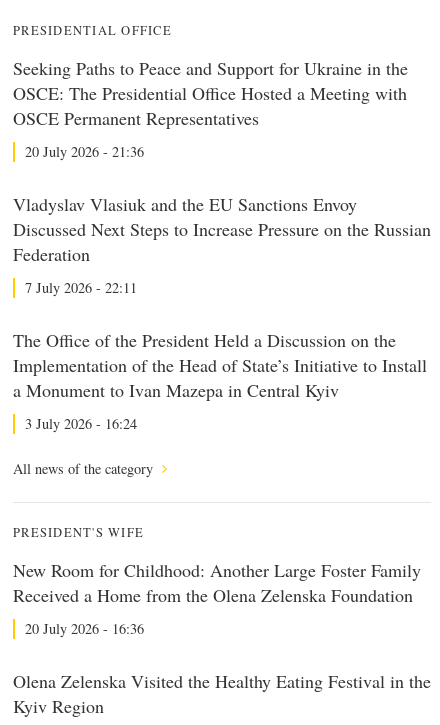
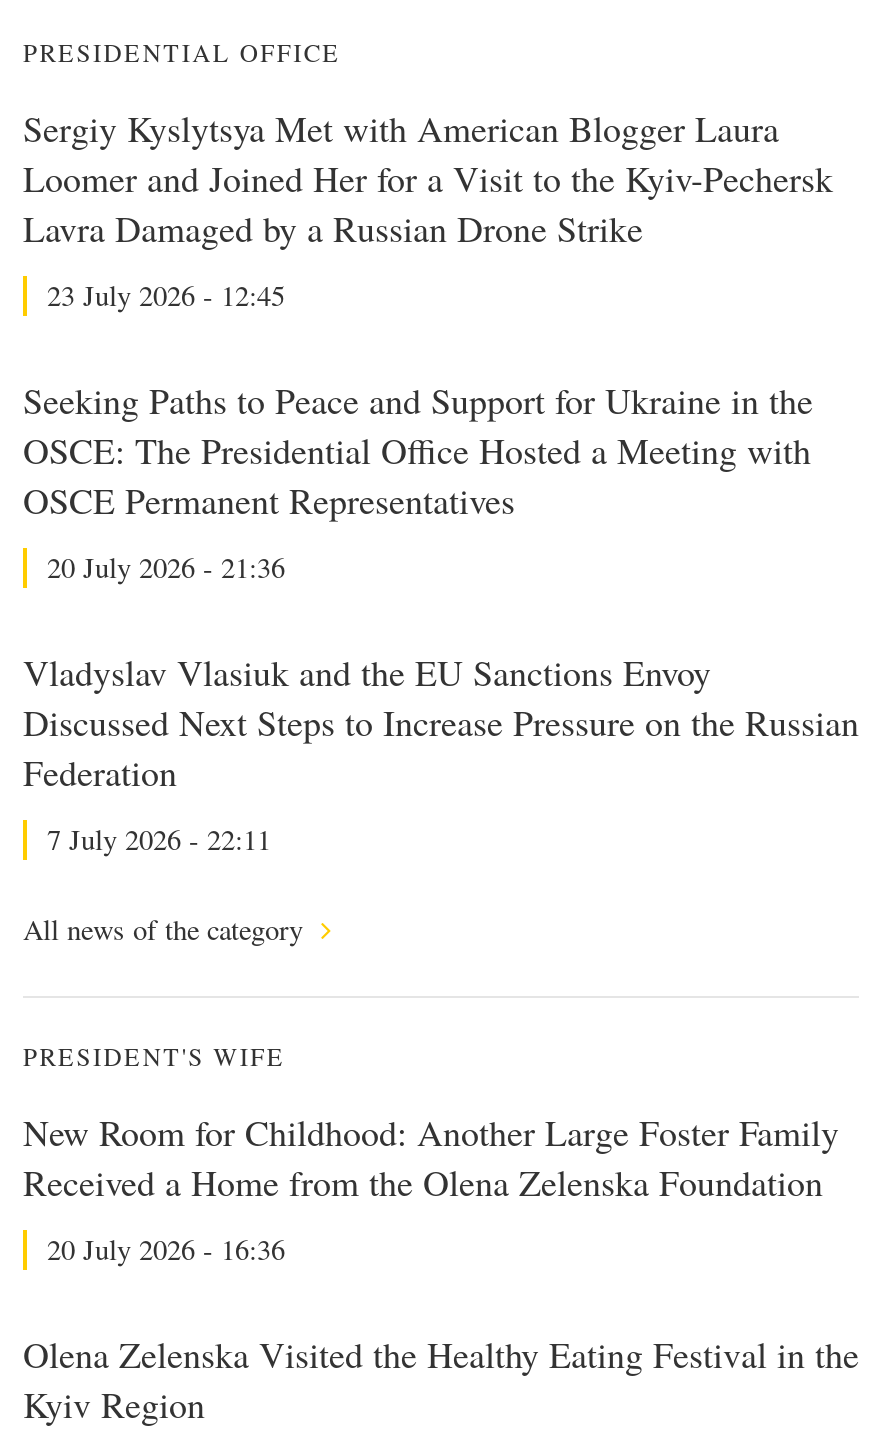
+ Sergiy Kyslytsya Met with American Blogger Laura
+ Loomer and Joined Her for a Visit to the Kyiv-Pechersk
+ Lavra Damaged by a Russian Drone Strike
+ 23 July 2026 - 12:45

moved down: Seeking Paths to Peace and Support for Ukraine in the | OSCE: The Presidential Office Hosted a Meeting with | OSCE Permanent Representatives | 20 July 2026 - 21:36 | Vladyslav Vlasiuk and the EU Sanctions Envoy | Discussed Next Steps to Increase Pressure on the Russian | Federation | 7 July 2026 - 22:11

- The Office of the President Held a Discussion on the
- Implementation of the Head of State’s Initiative to Install
- a Monument to Ivan Mazepa in Central Kyiv
- 3 July 2026 - 16:24
